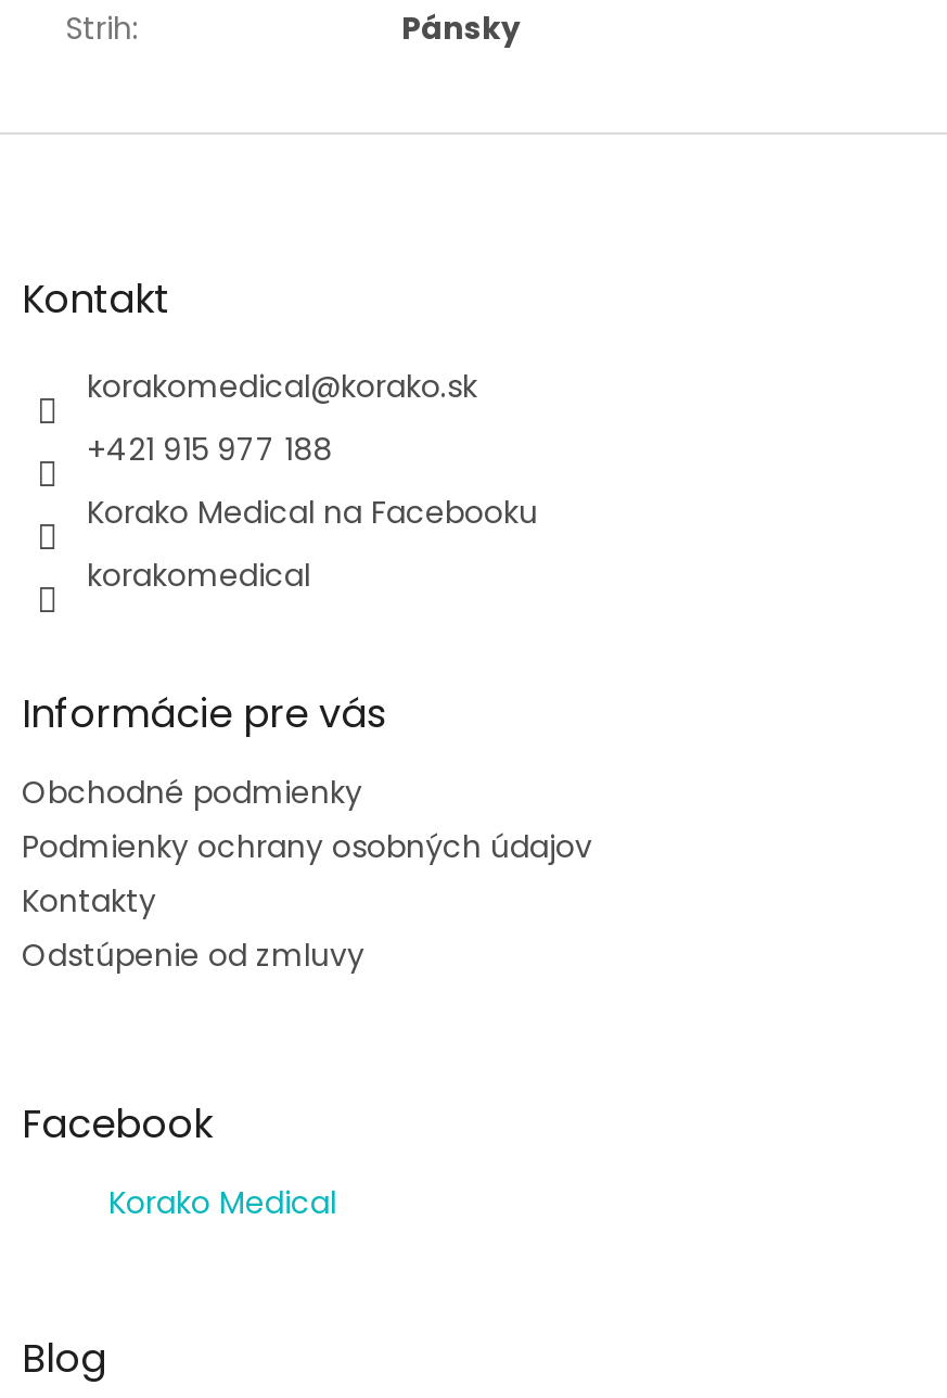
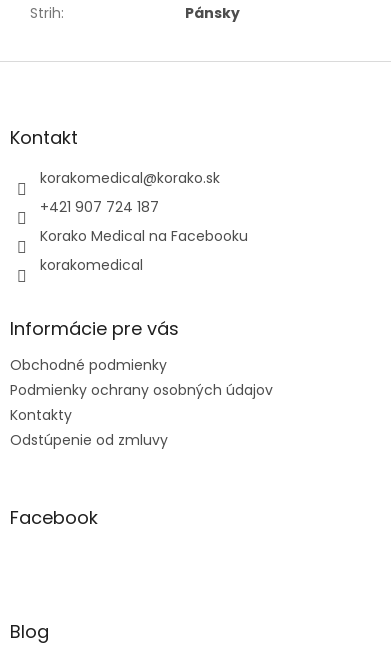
- +421 915 977 188
+ +421 907 724 187

- Korako Medical
